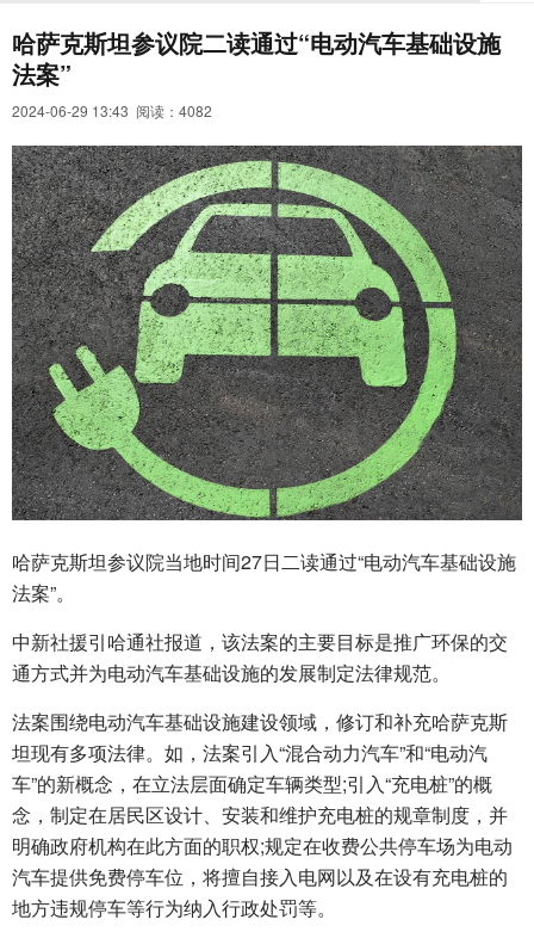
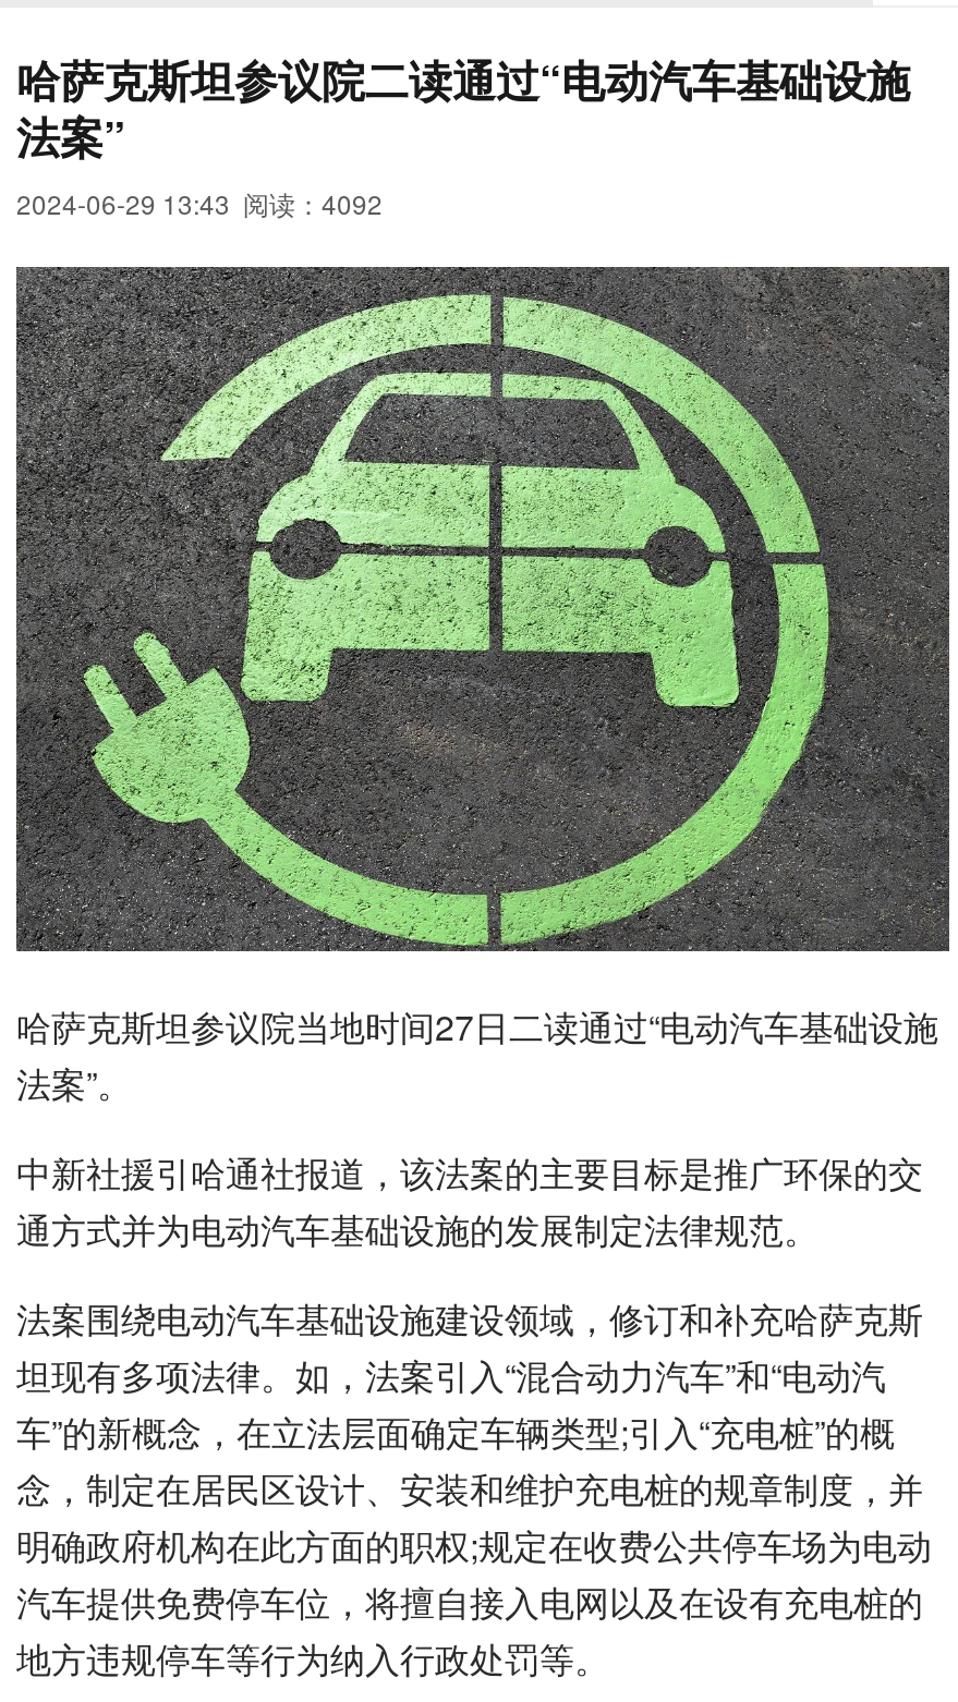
- 2024-06-29 13:43 阅读：4082
+ 2024-06-29 13:43 阅读：4092
